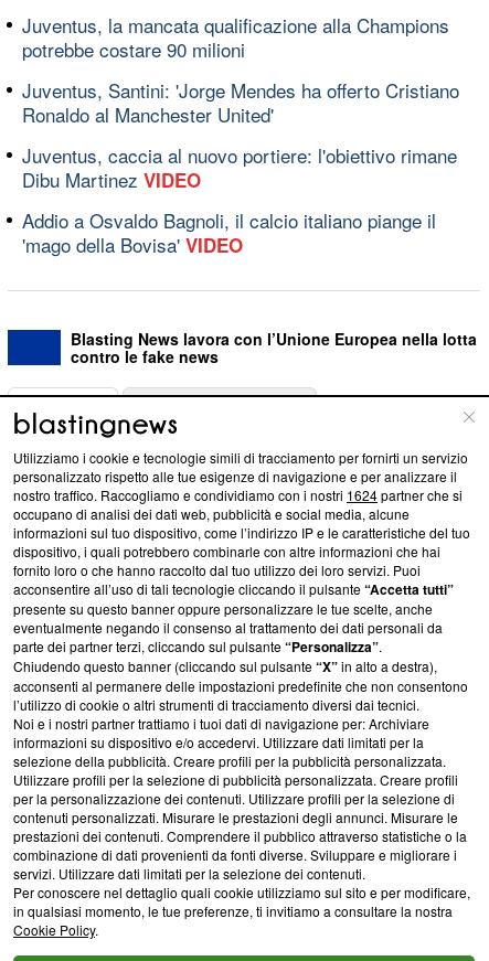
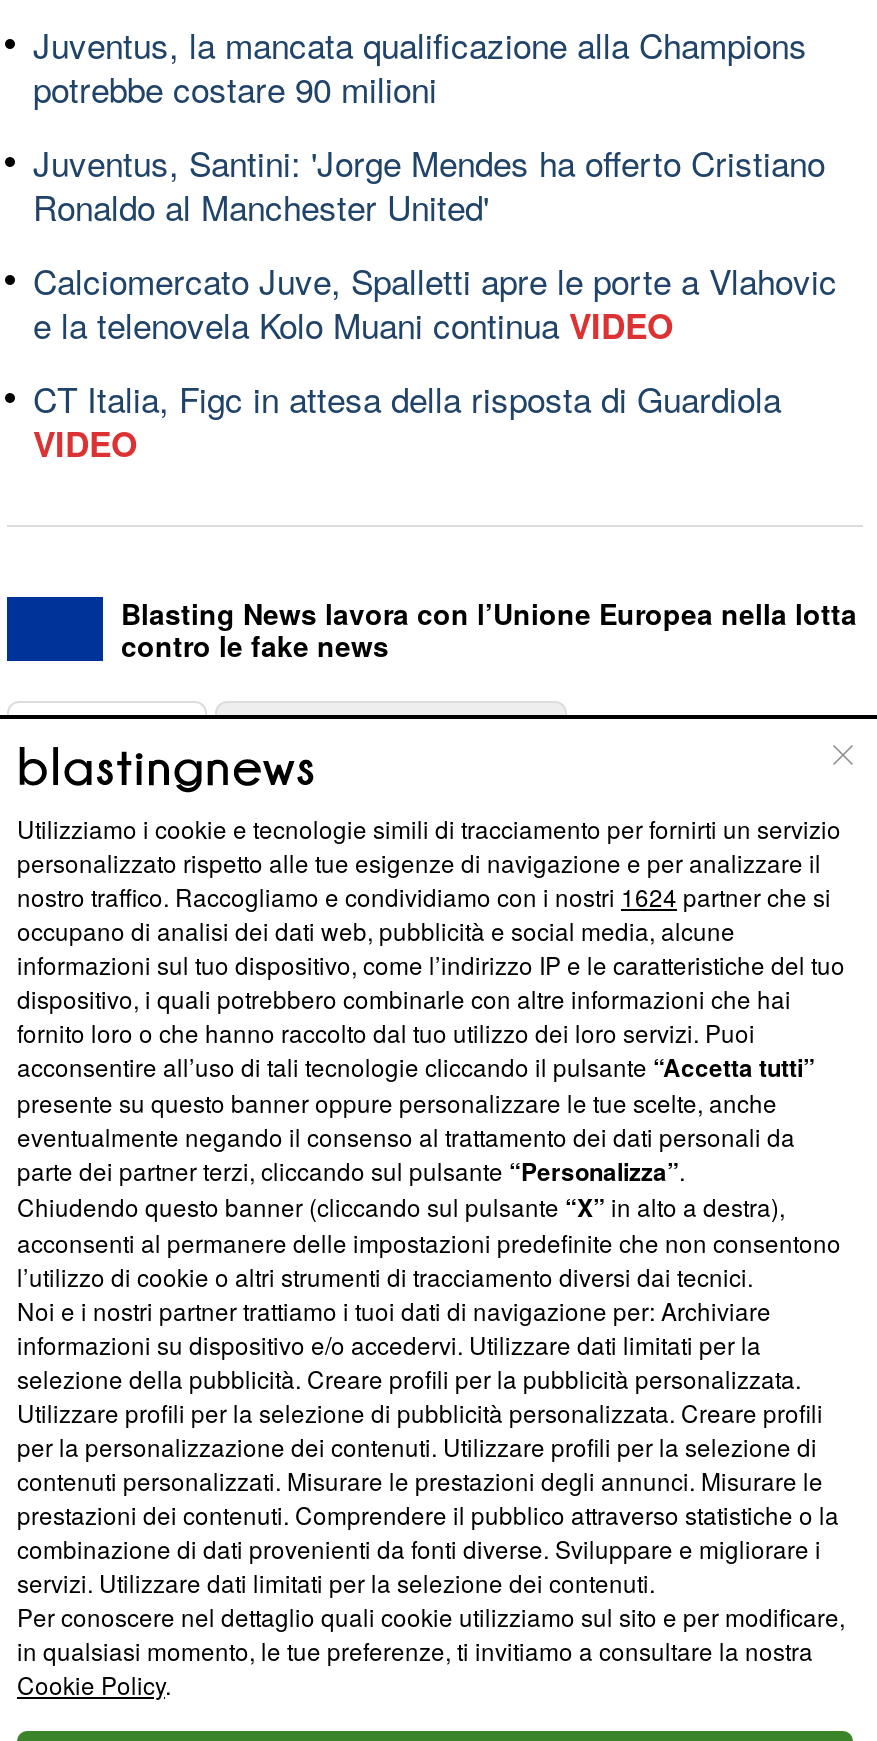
- Juventus, caccia al nuovo portiere: l'obiettivo rimane
- Dibu Martinez VIDEO
+ Calciomercato Juve, Spalletti apre le porte a Vlahovic
+ e la telenovela Kolo Muani continua VIDEO

- Addio a Osvaldo Bagnoli, il calcio italiano piange il
- 'mago della Bovisa' VIDEO
+ CT Italia, Figc in attesa della risposta di Guardiola
+ VIDEO
